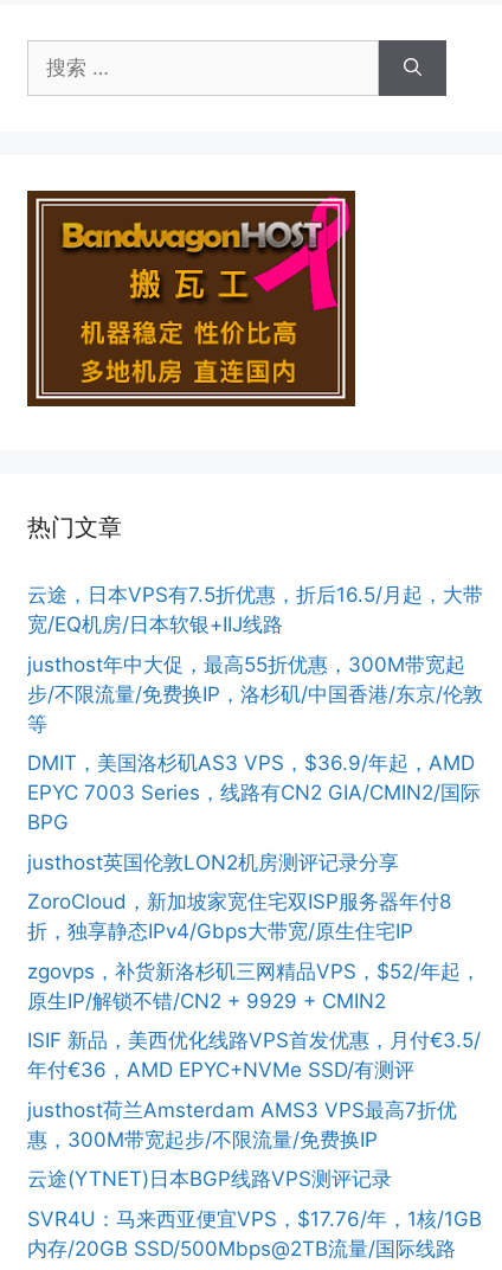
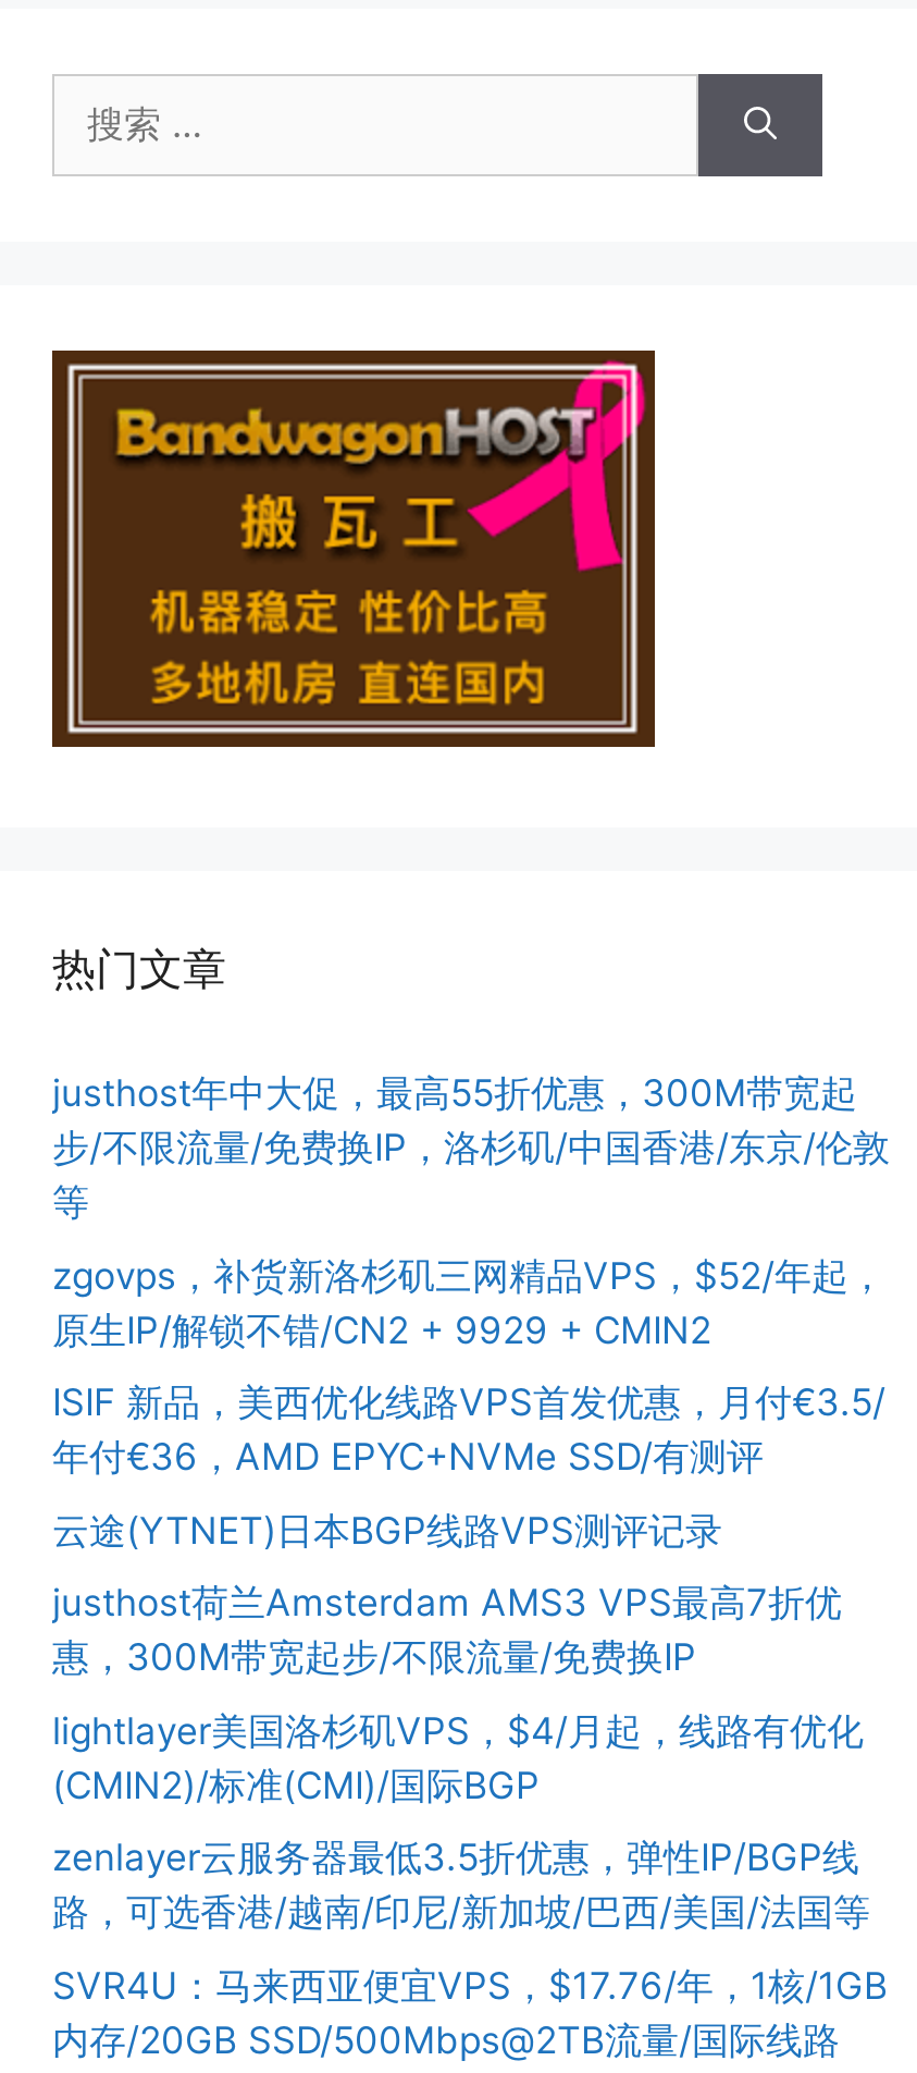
- 云途，日本VPS有7.5折优惠，折后16.5/月起，大带
- 宽/EQ机房/日本软银+IIJ线路

- DMIT，美国洛杉矶AS3 VPS，$36.9/年起，AMD
- EPYC 7003 Series，线路有CN2 GIA/CMIN2/国际
- BPG
- justhost英国伦敦LON2机房测评记录分享
- ZoroCloud，新加坡家宽住宅双ISP服务器年付8
- 折，独享静态IPv4/Gbps大带宽/原生住宅IP

moved up: zgovps，补货新洛杉矶三网精品VPS，$52/年起， | 原生IP/解锁不错/CN2 + 9929 + CMIN2 | ISIF 新品，美西优化线路VPS首发优惠，月付€3.5/ | 年付€36，AMD EPYC+NVMe SSD/有测评

moved up: justhost荷兰Amsterdam AMS3 VPS最高7折优 | 惠，300M带宽起步/不限流量/免费换IP

+ lightlayer美国洛杉矶VPS，$4/月起，线路有优化
+ (CMIN2)/标准(CMI)/国际BGP
+ zenlayer云服务器最低3.5折优惠，弹性IP/BGP线
+ 路，可选香港/越南/印尼/新加坡/巴西/美国/法国等

moved up: 云途(YTNET)日本BGP线路VPS测评记录
